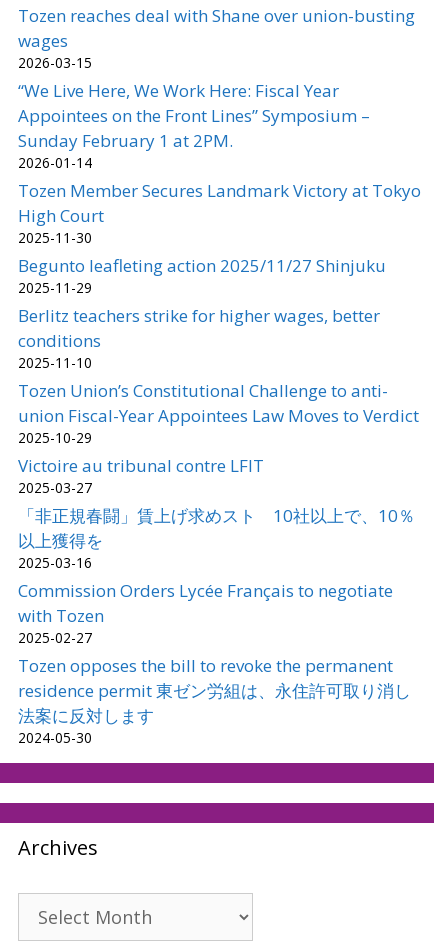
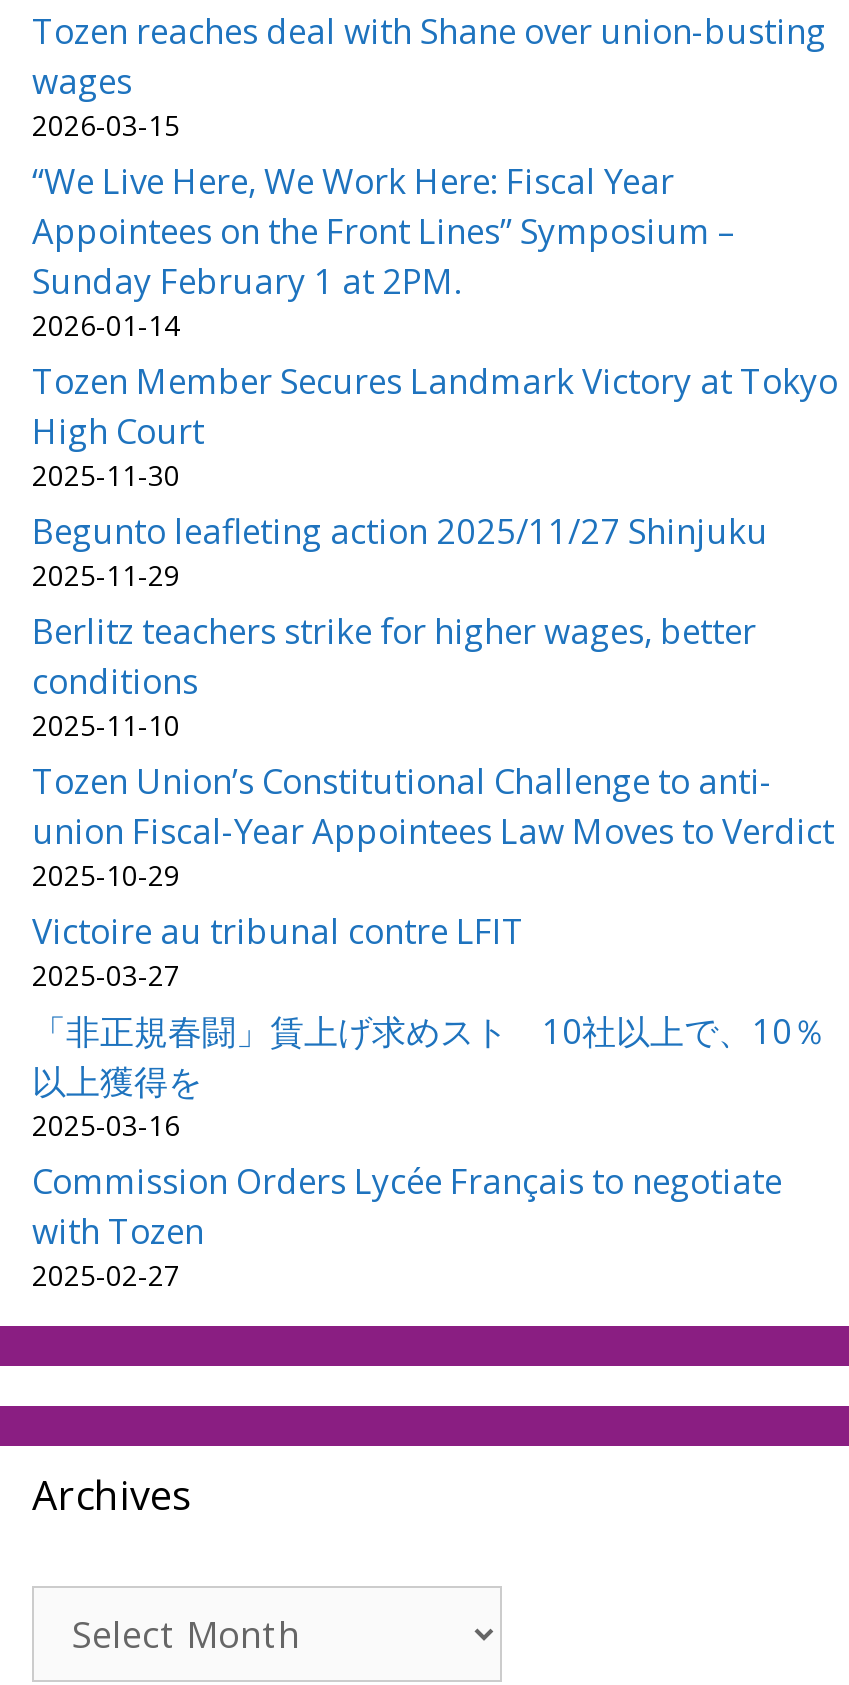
- Tozen opposes the bill to revoke the permanent
- residence permit 東ゼン労組は、永住許可取り消し
- 法案に反対します
- 2024-05-30
